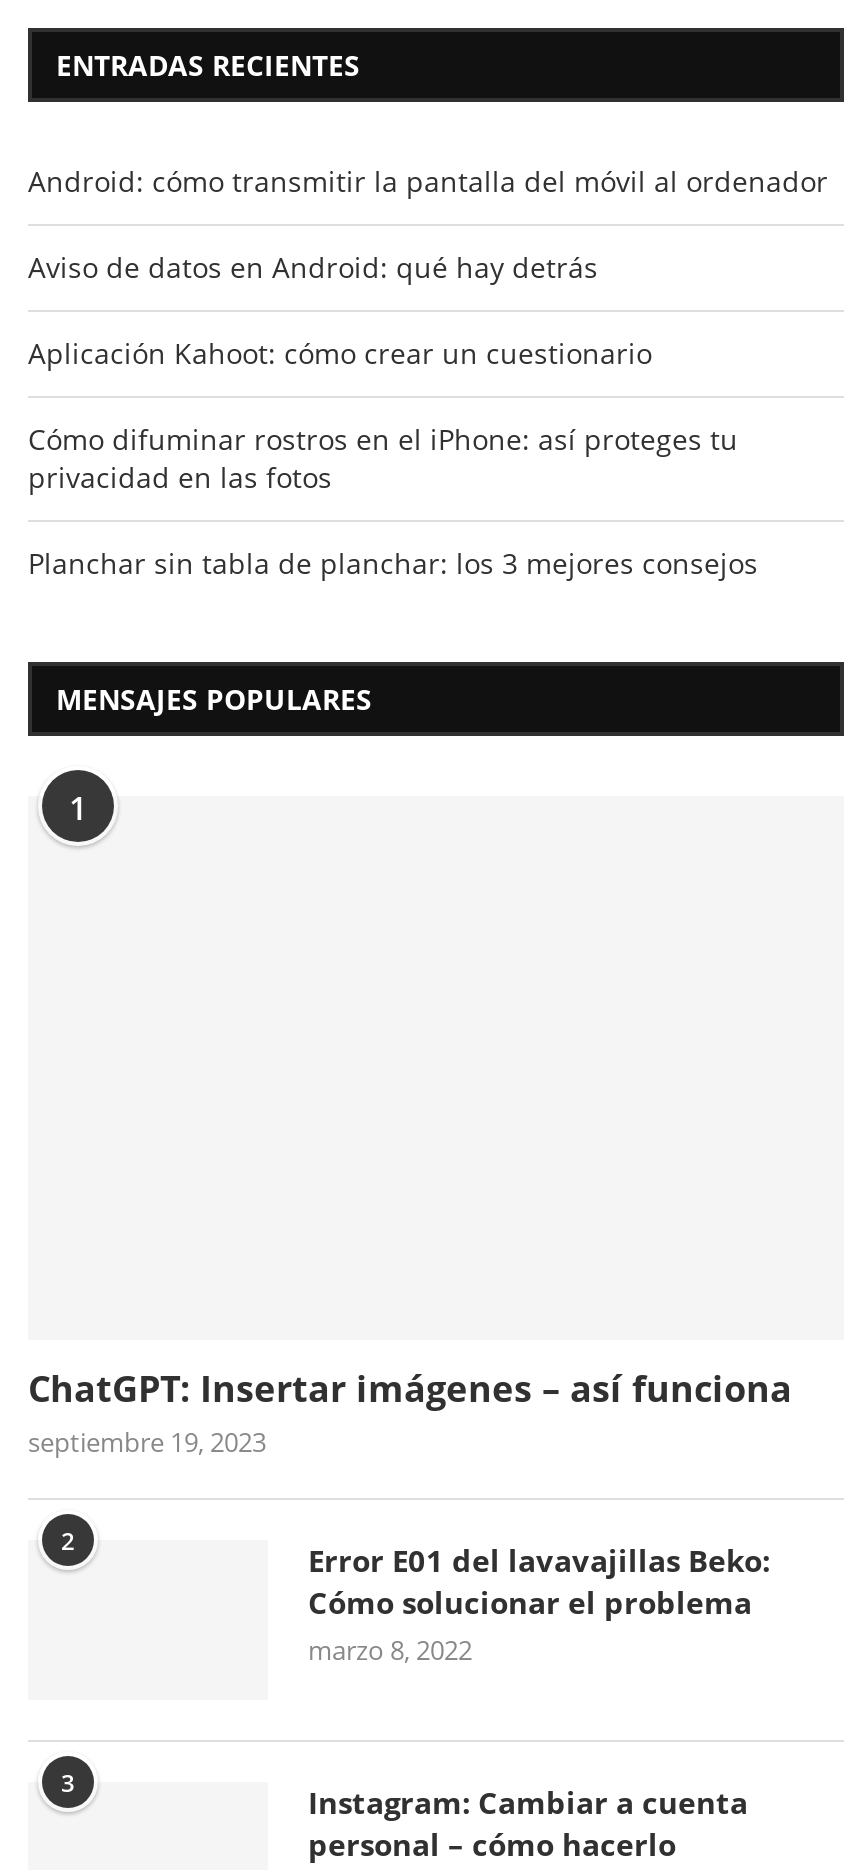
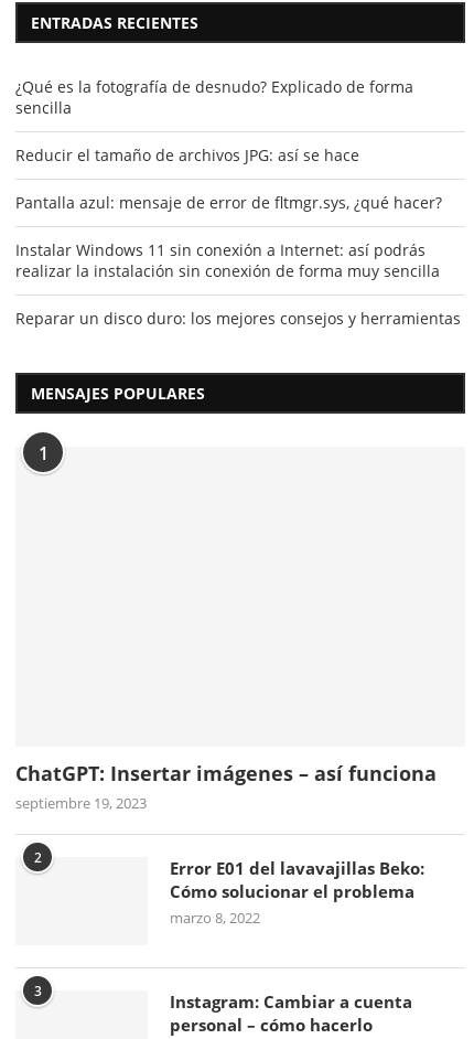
- Android: cómo transmitir la pantalla del móvil al ordenador
+ ¿Qué es la fotografía de desnudo? Explicado de forma
+ sencilla

- Aviso de datos en Android: qué hay detrás
+ Reducir el tamaño de archivos JPG: así se hace

- Aplicación Kahoot: cómo crear un cuestionario
+ Pantalla azul: mensaje de error de fltmgr.sys, ¿qué hacer?

- Cómo difuminar rostros en el iPhone: así proteges tu
- privacidad en las fotos
+ Instalar Windows 11 sin conexión a Internet: así podrás
+ realizar la instalación sin conexión de forma muy sencilla

- Planchar sin tabla de planchar: los 3 mejores consejos
+ Reparar un disco duro: los mejores consejos y herramientas
